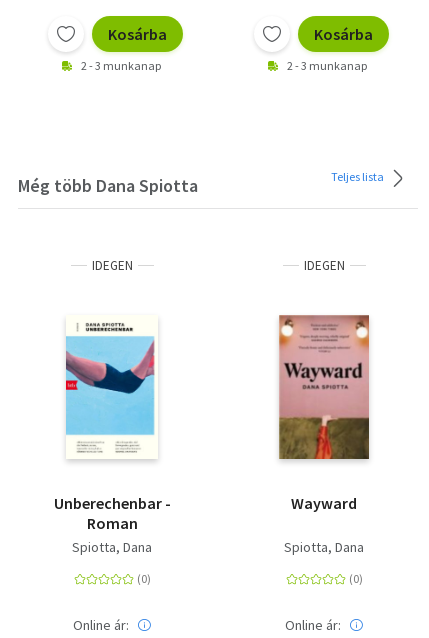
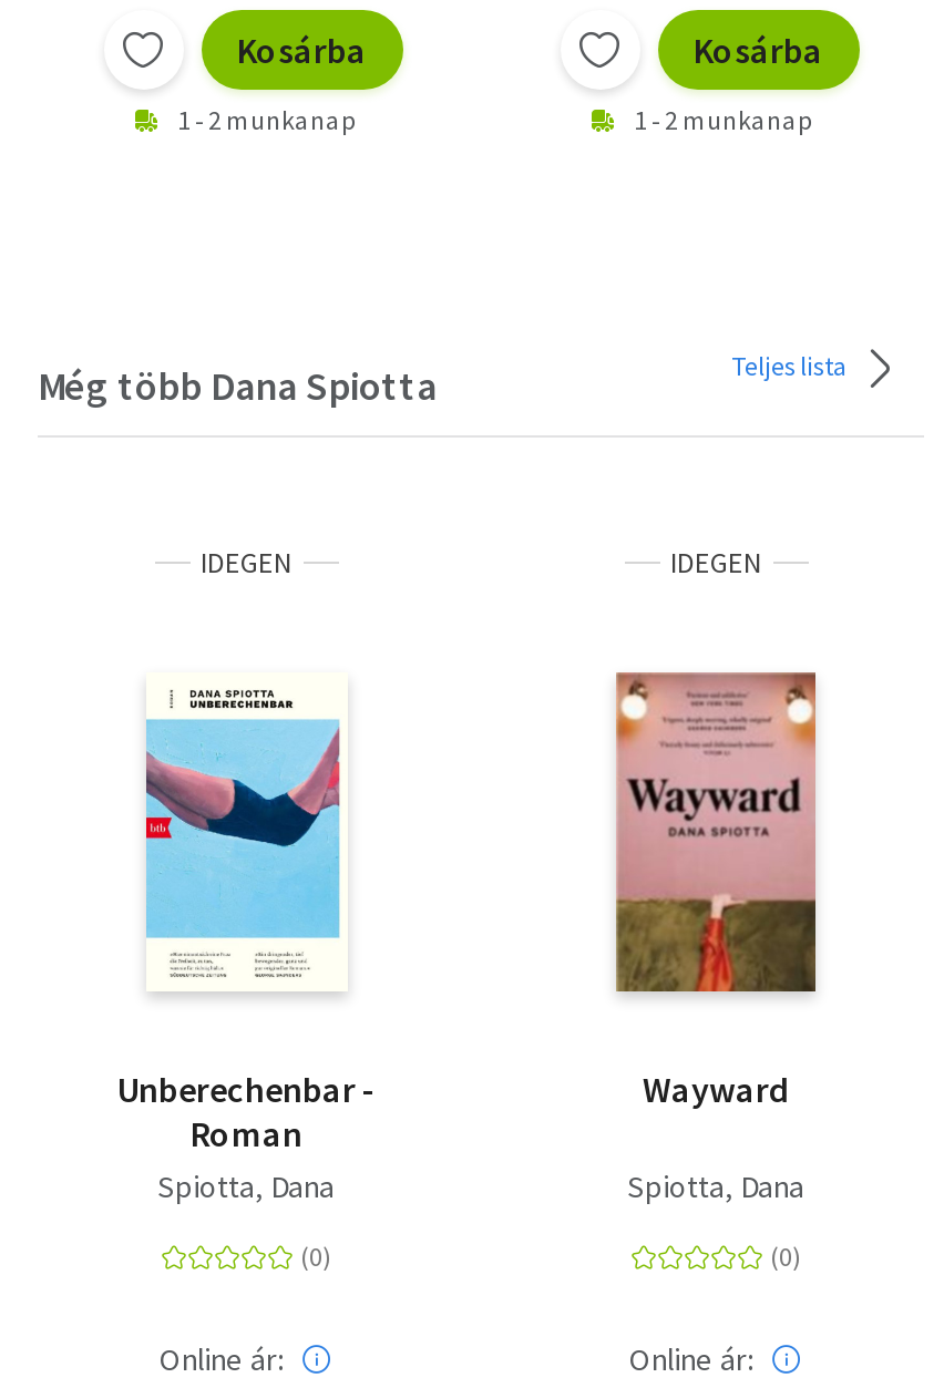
- 2 - 3 munkanap
+ 1 - 2 munkanap

- 2 - 3 munkanap
+ 1 - 2 munkanap
